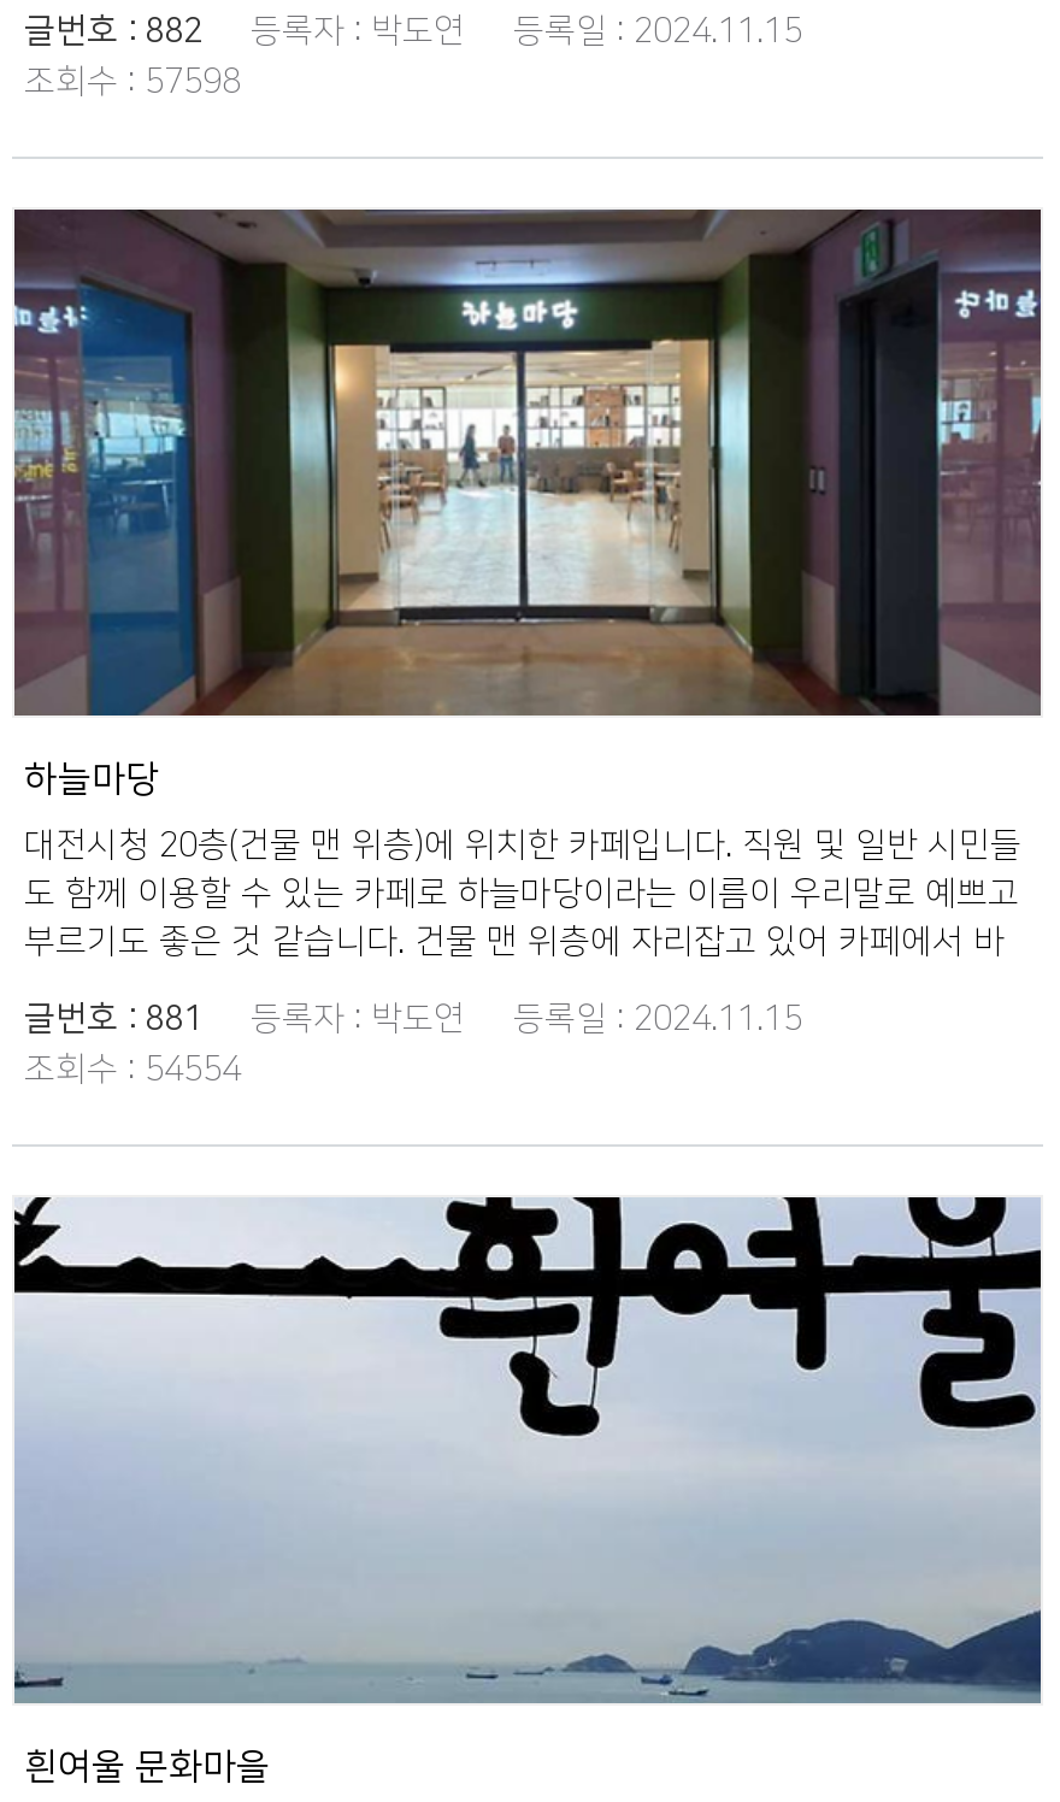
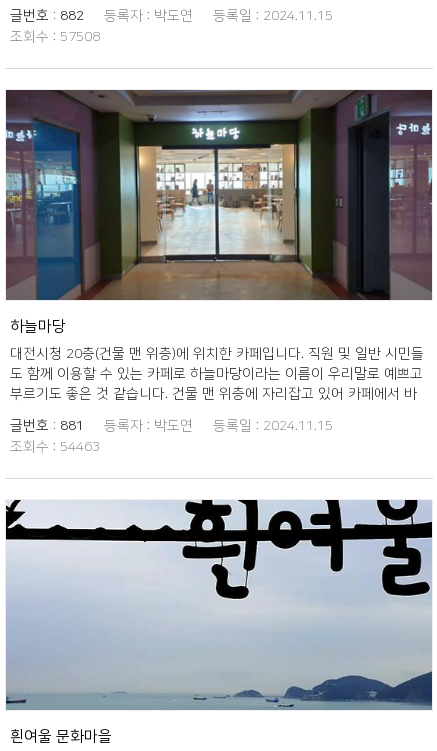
- 조회수 : 57598
+ 조회수 : 57508

- 조회수 : 54554
+ 조회수 : 54463
